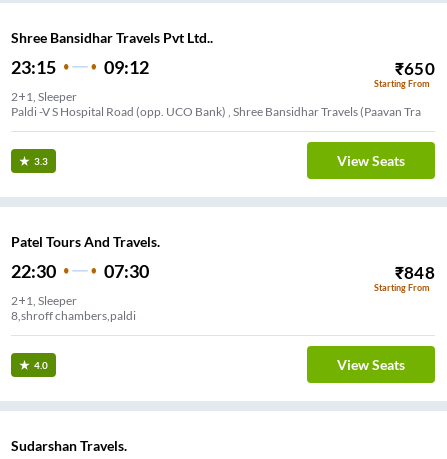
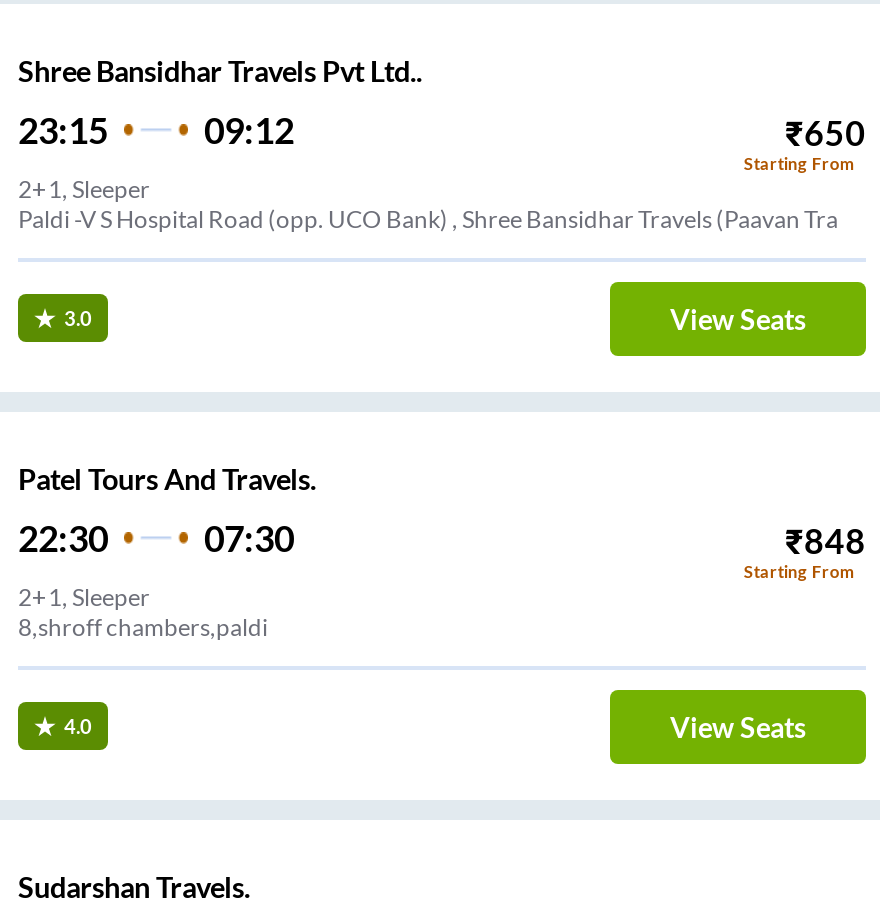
- 3.3
+ 3.0
